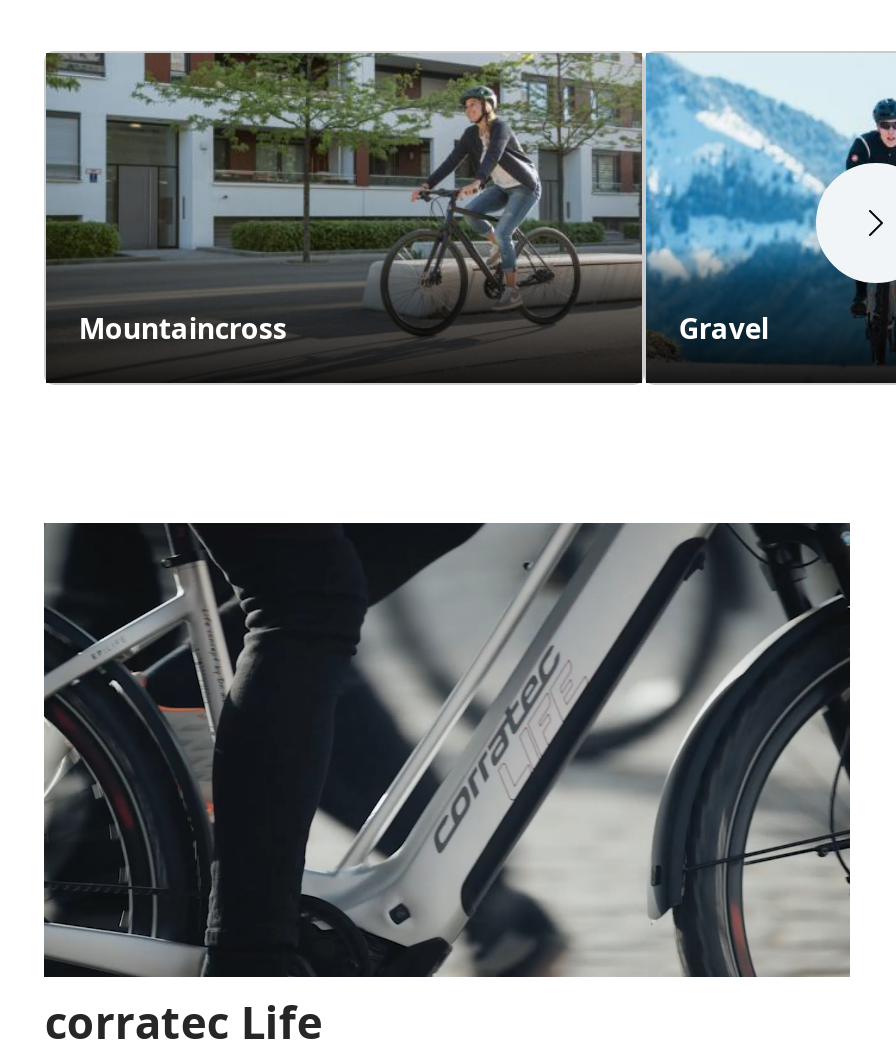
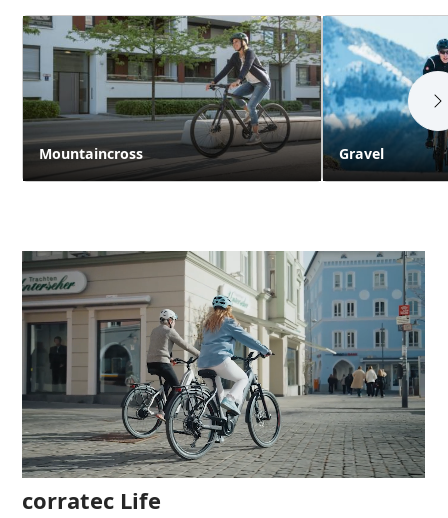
- [image]
+ [image]
